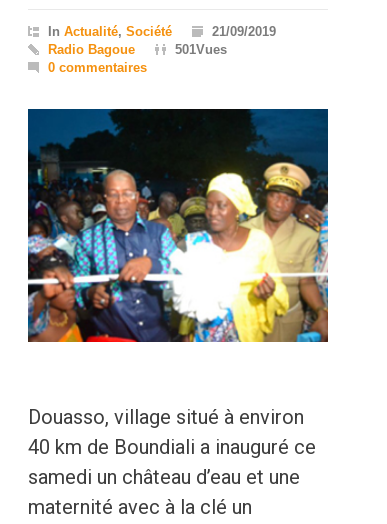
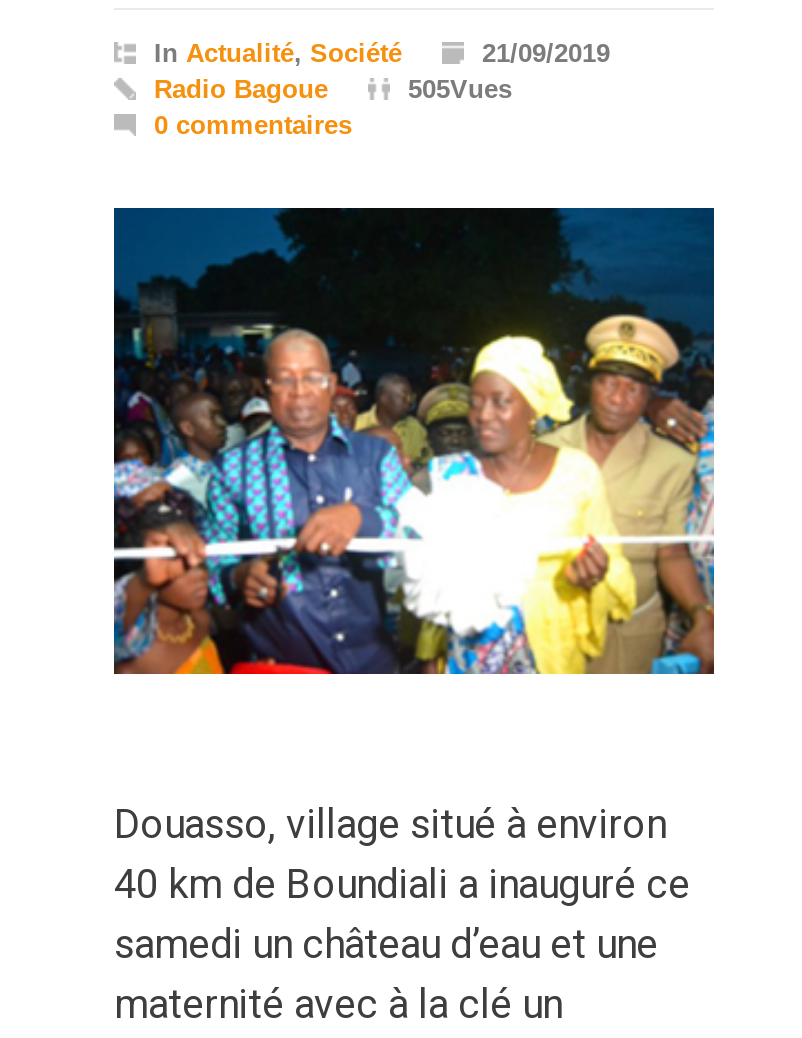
- 501Vues
+ 505Vues
